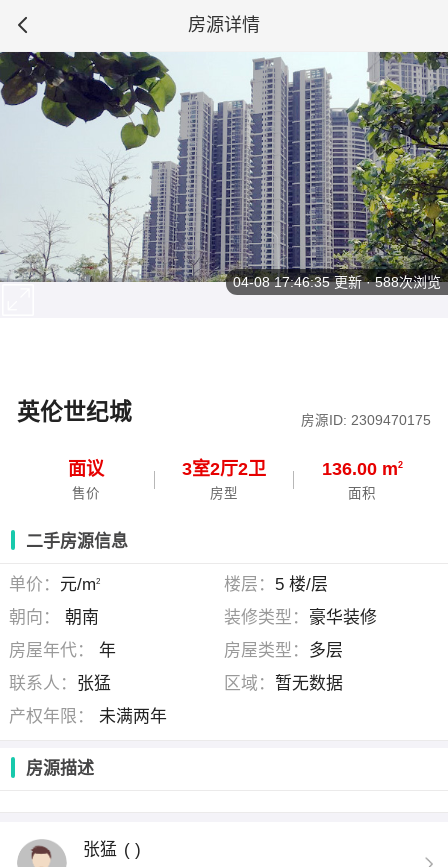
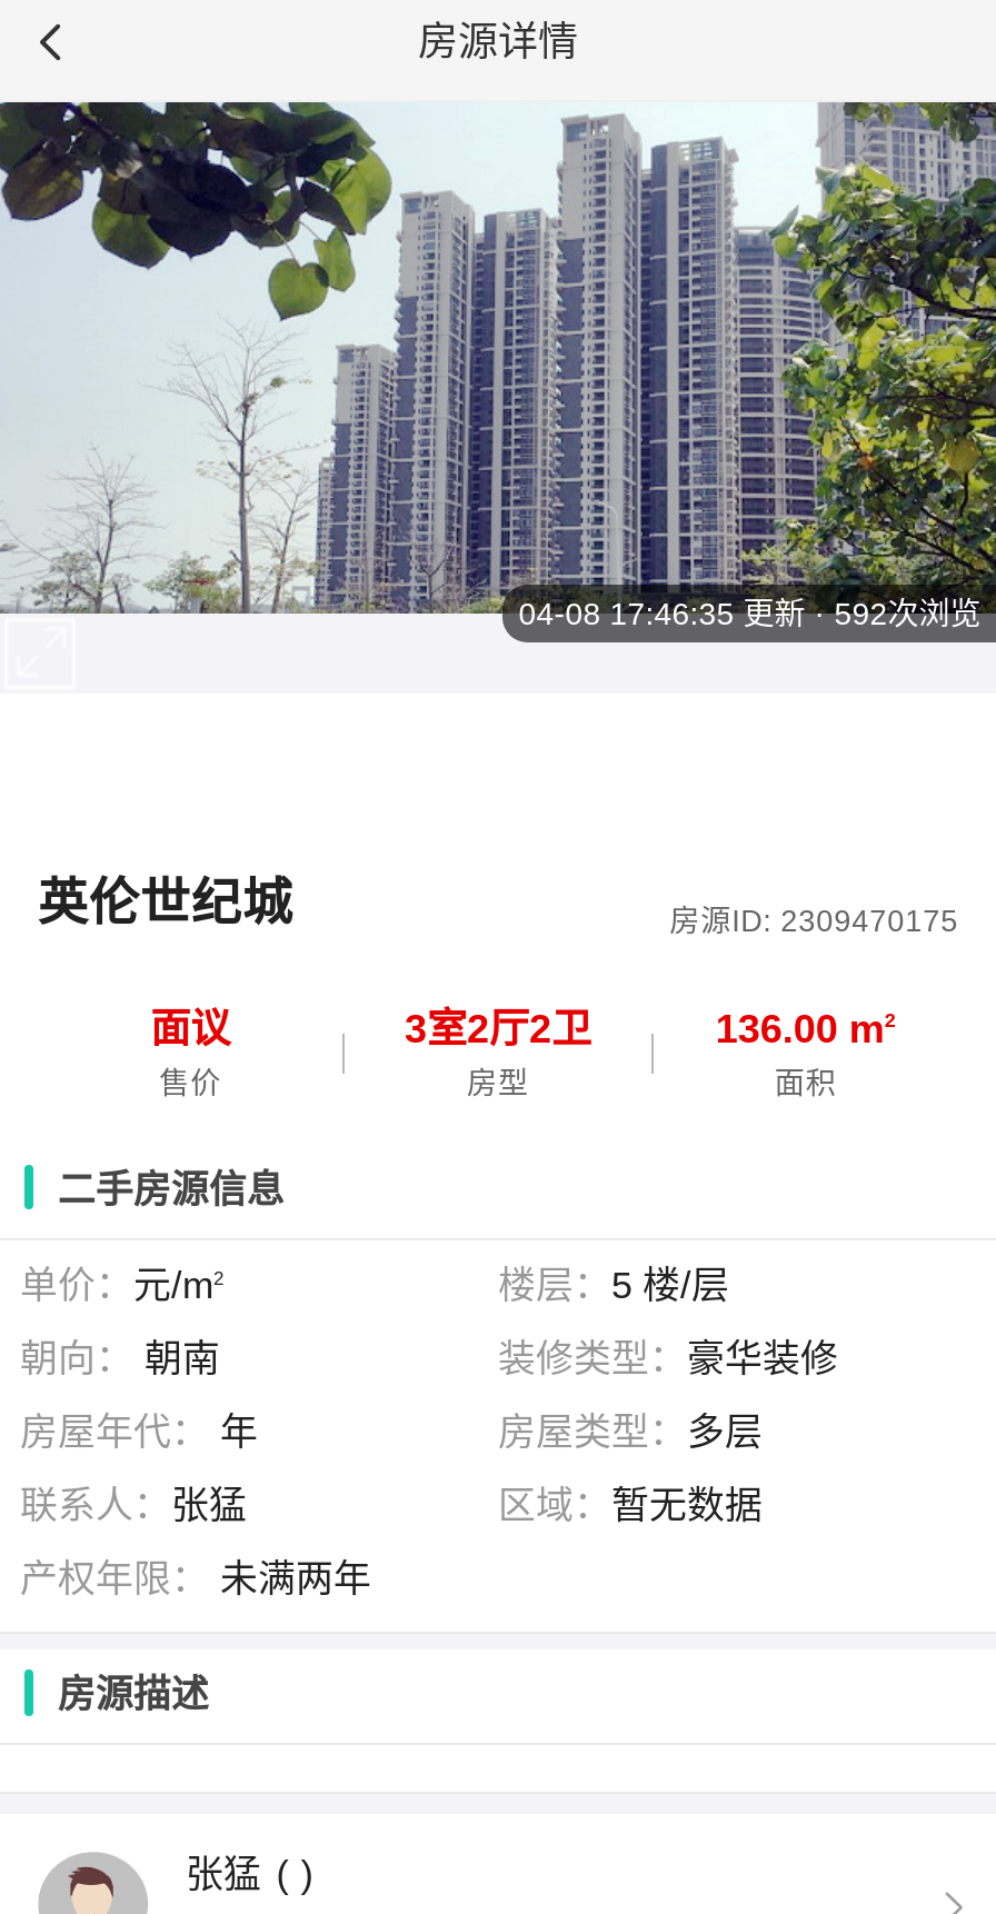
- 04-08 17:46:35更新 · 588次浏览
+ 04-08 17:46:35更新 · 592次浏览
